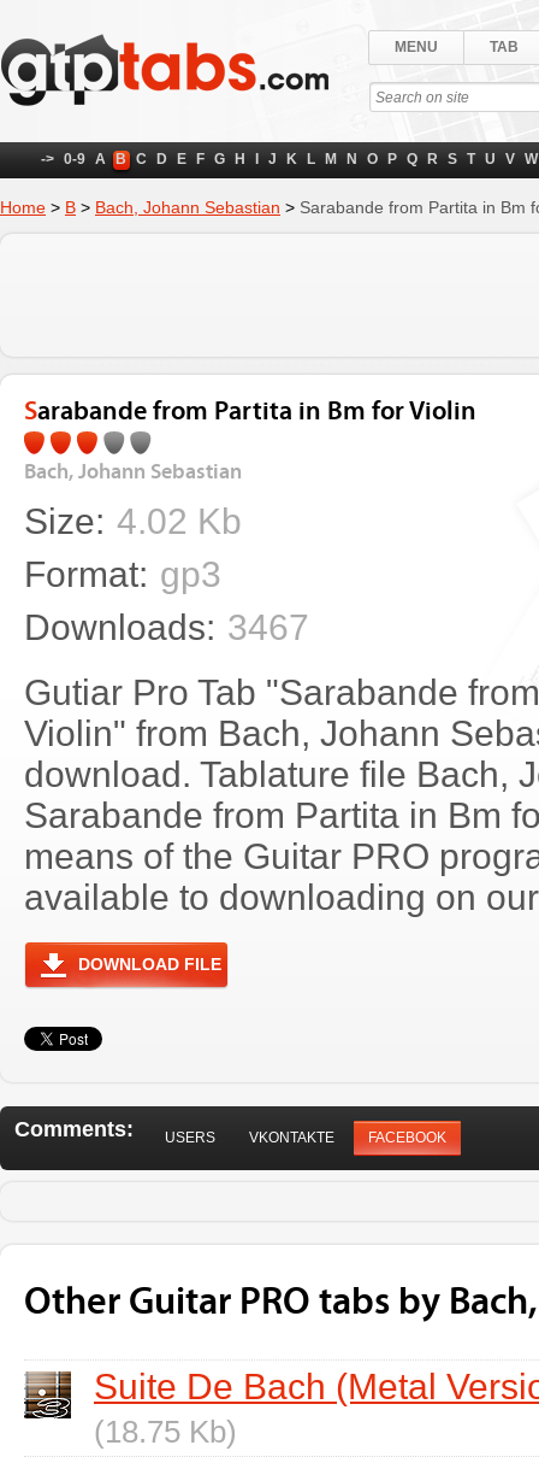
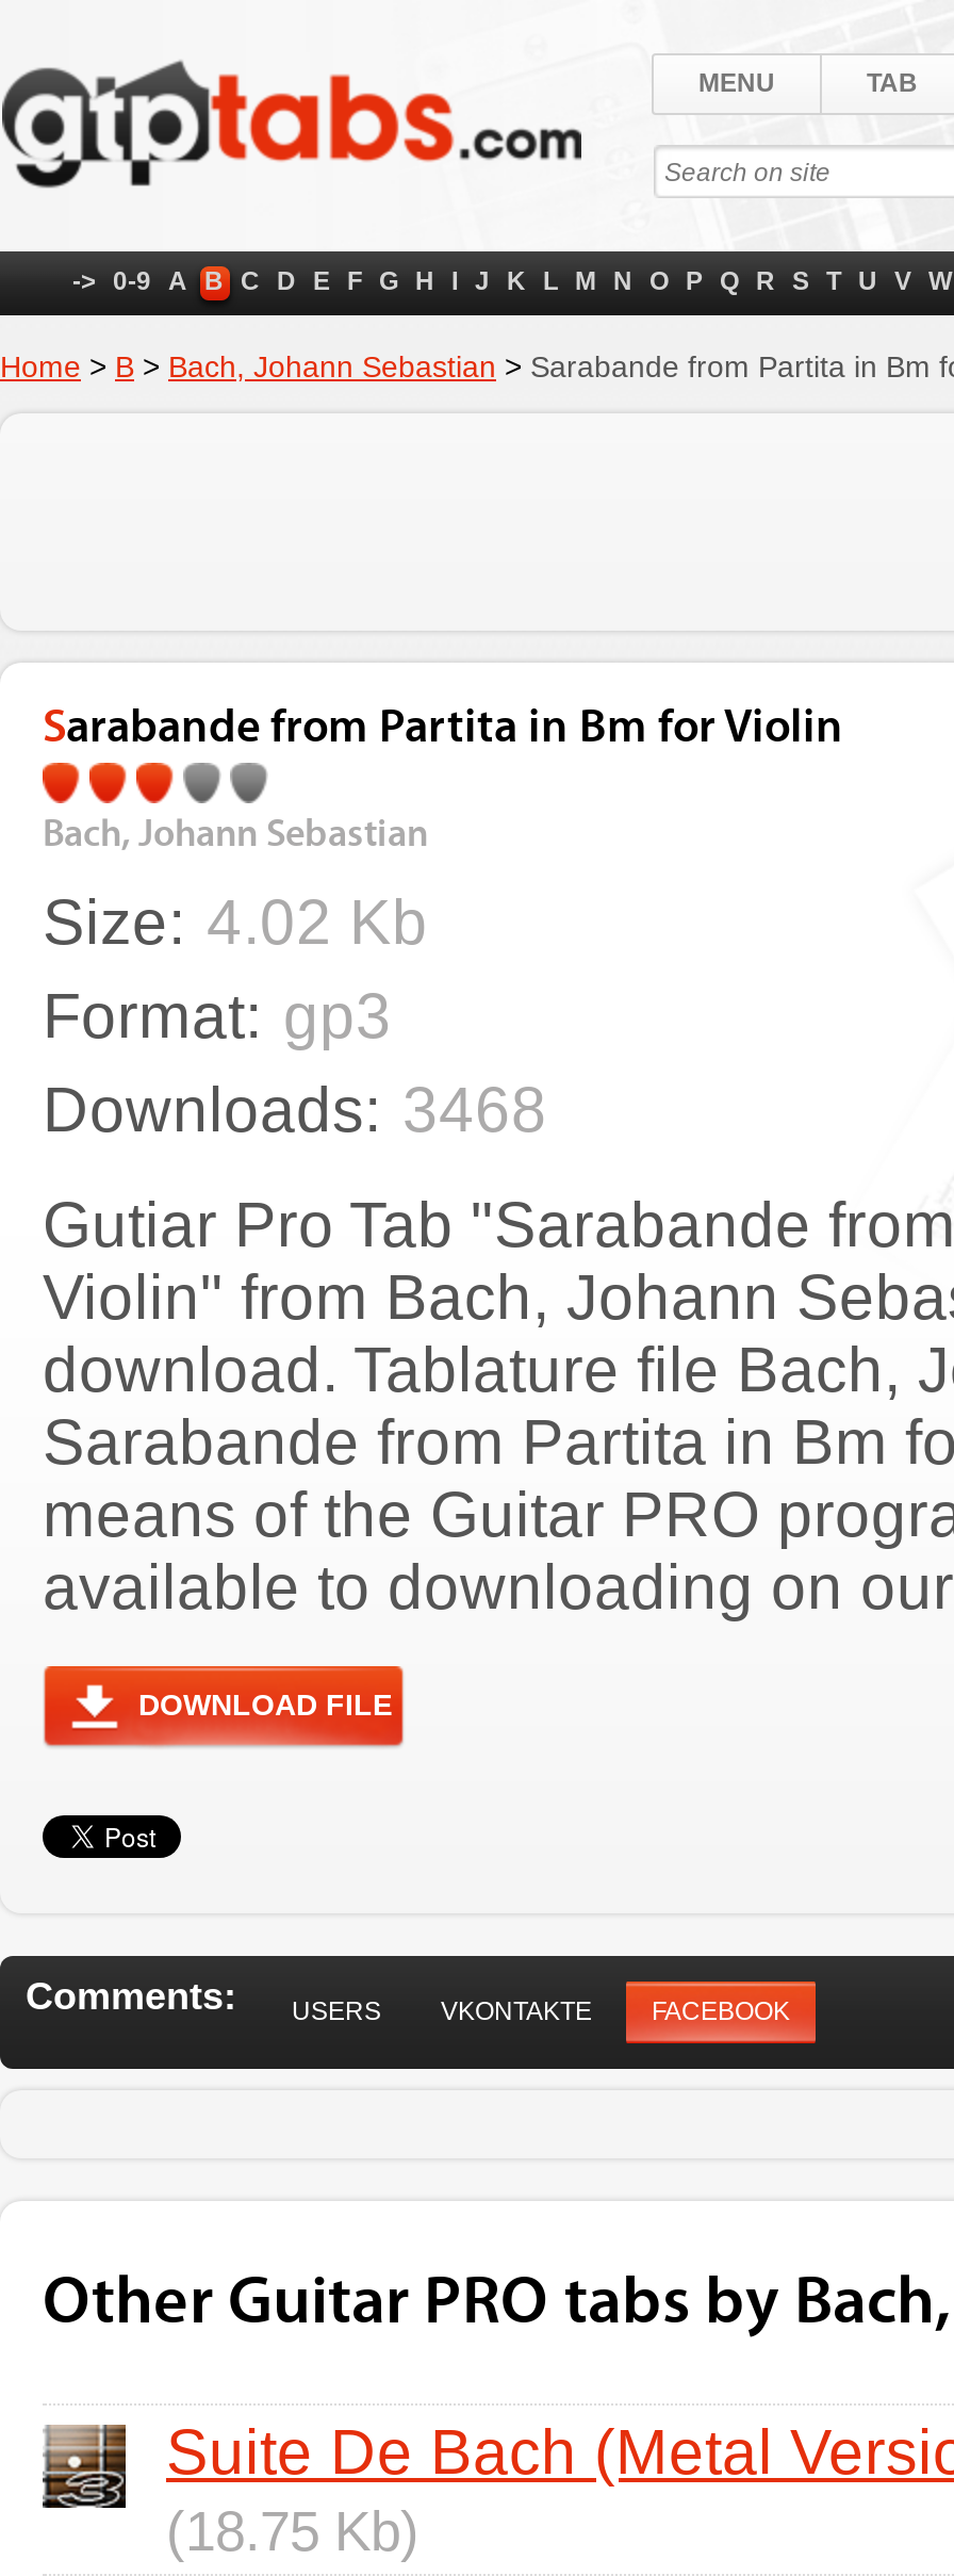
- Downloads: 3467
+ Downloads: 3468
